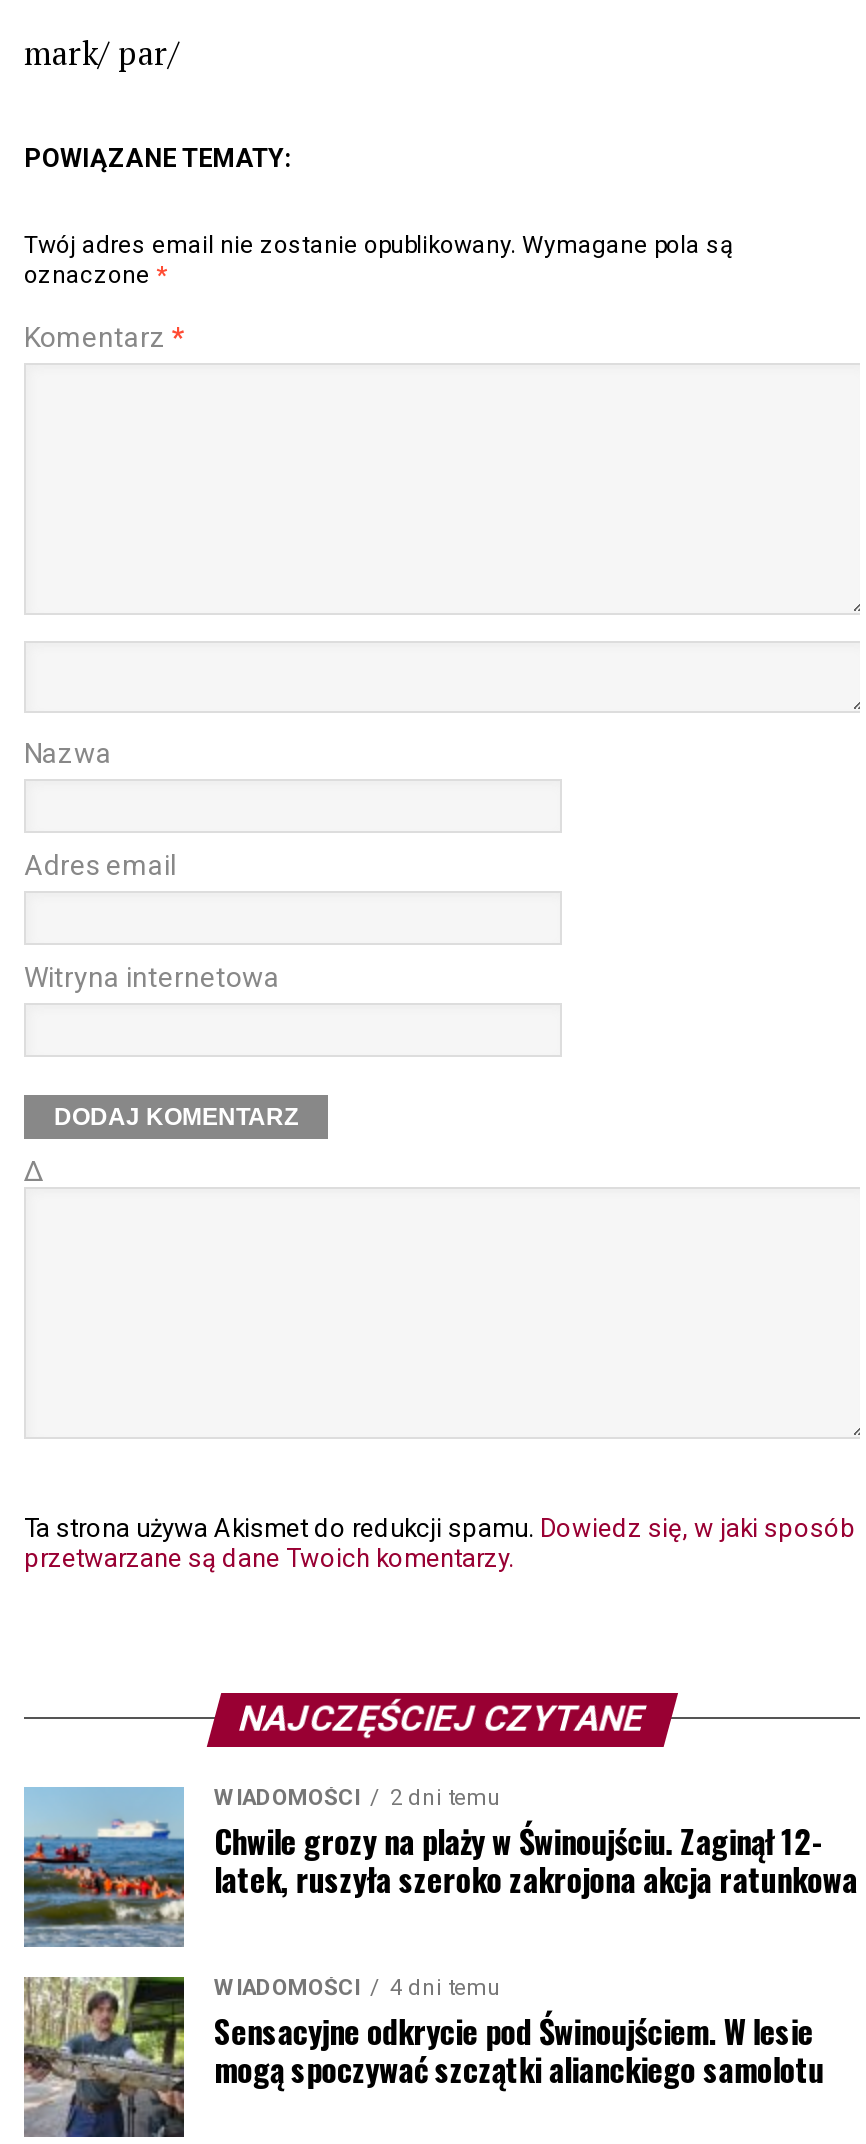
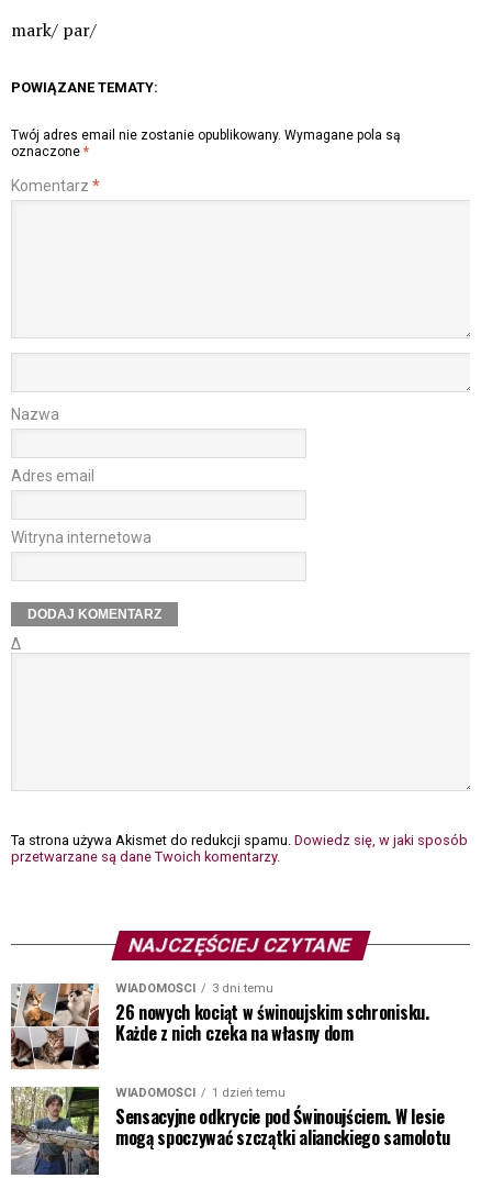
- [image]
- 2 dni temu
- Chwile grozy na plaży w Świnoujściu. Zaginął 12-
- latek, ruszyła szeroko zakrojona akcja ratunkowa
+ [image]
+ 3 dni temu
+ 26 nowych kociąt w świnoujskim schronisku.
+ Każde z nich czeka na własny dom

- WIADOMOŚCI 4 dni temu
+ WIADOMOŚCI 1 dzień temu
